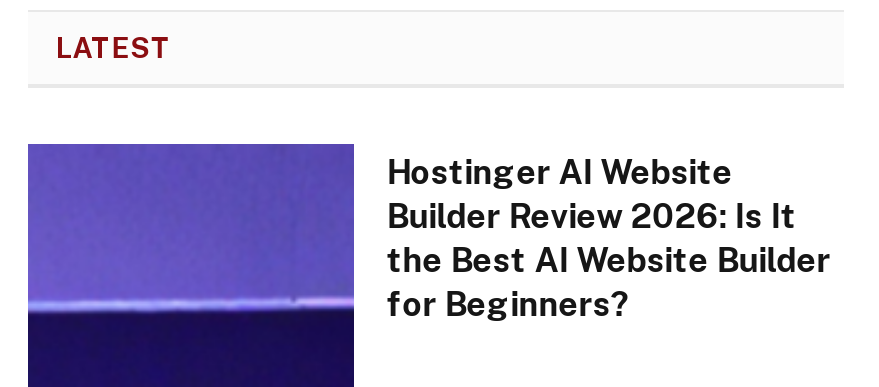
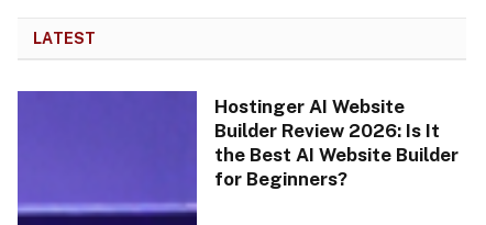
- [image]
+ [image]
